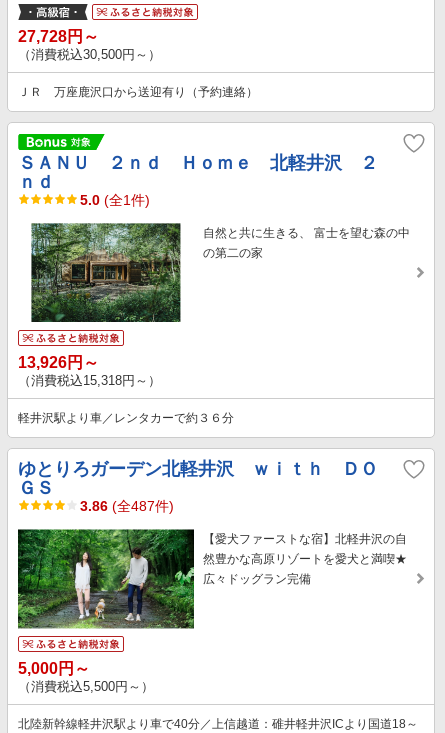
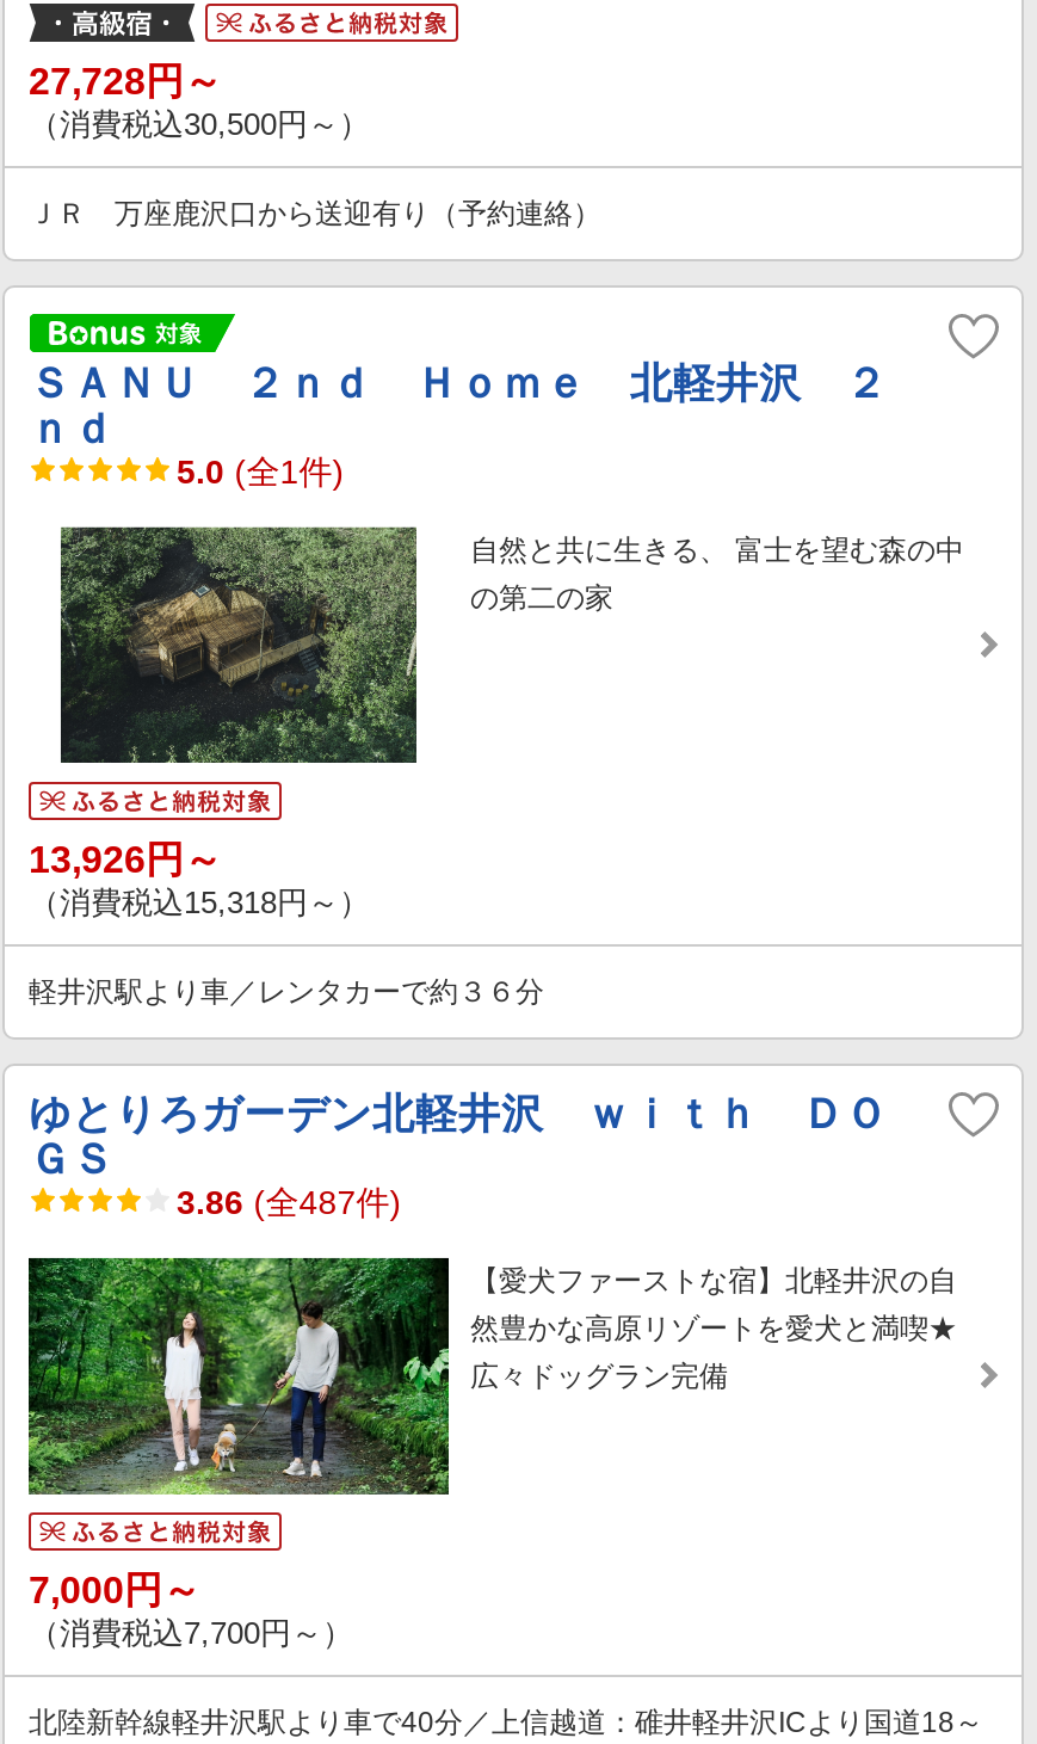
- [image]
+ [image]

- 5,000円～
+ 7,000円～

- （消費税込5,500円～）
+ （消費税込7,700円～）
